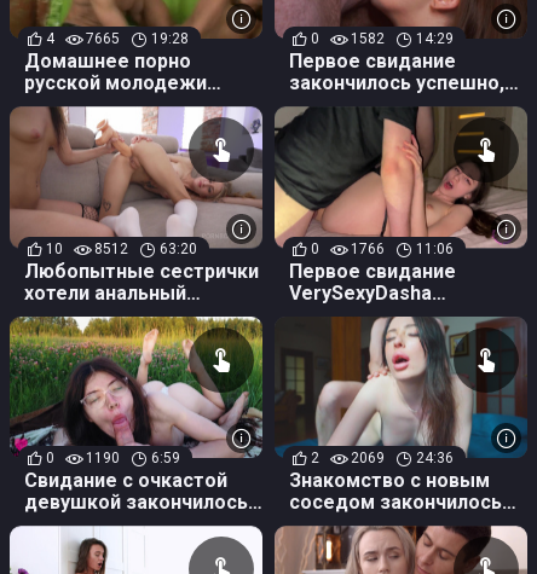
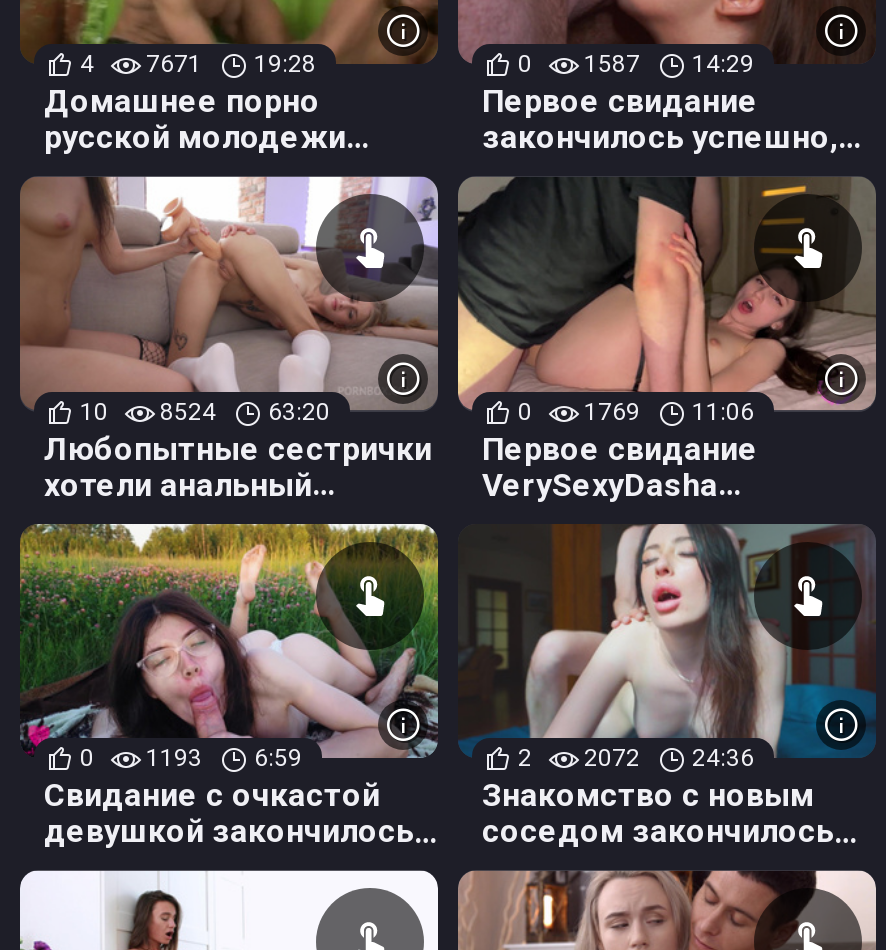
- 4 7665 19:28
+ 4 7671 19:28

- 0 1582 14:29
+ 0 1587 14:29

- 10 8512 63:20
+ 10 8524 63:20

- 0 1766 11:06
+ 0 1769 11:06

- 0 1190 6:59
+ 0 1193 6:59

- 2 2069 24:36
+ 2 2072 24:36
